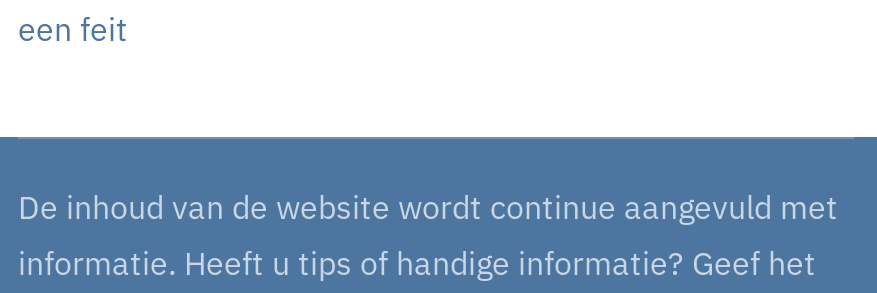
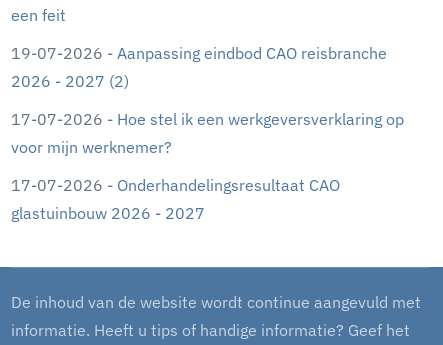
+ 19-07-2026 - Aanpassing eindbod CAO reisbranche
+ 2026 - 2027 (2)
+ 17-07-2026 - Hoe stel ik een werkgeversverklaring op
+ voor mijn werknemer?
+ 17-07-2026 - Onderhandelingsresultaat CAO
+ glastuinbouw 2026 - 2027
